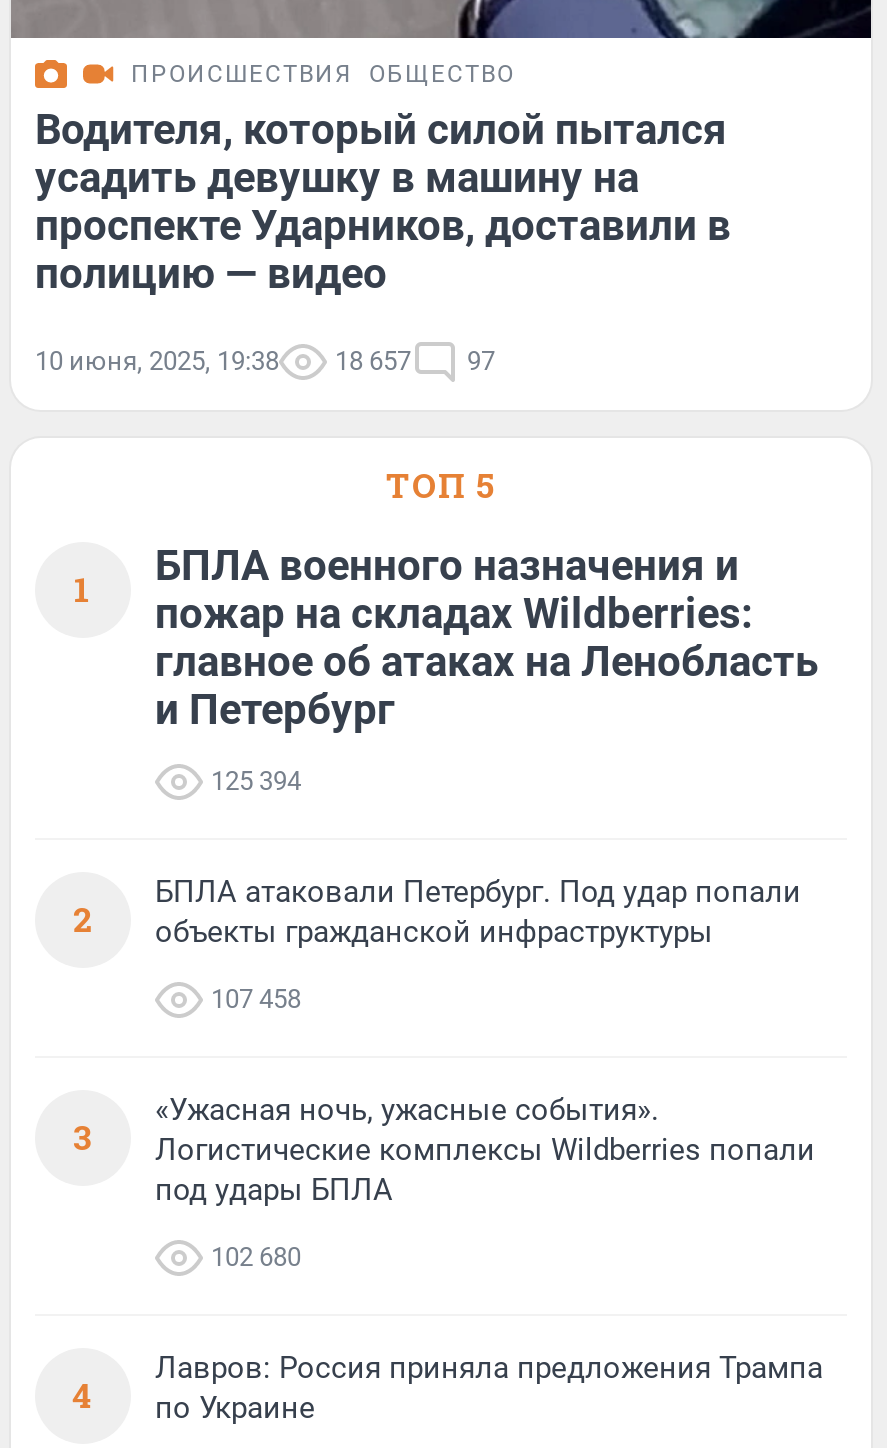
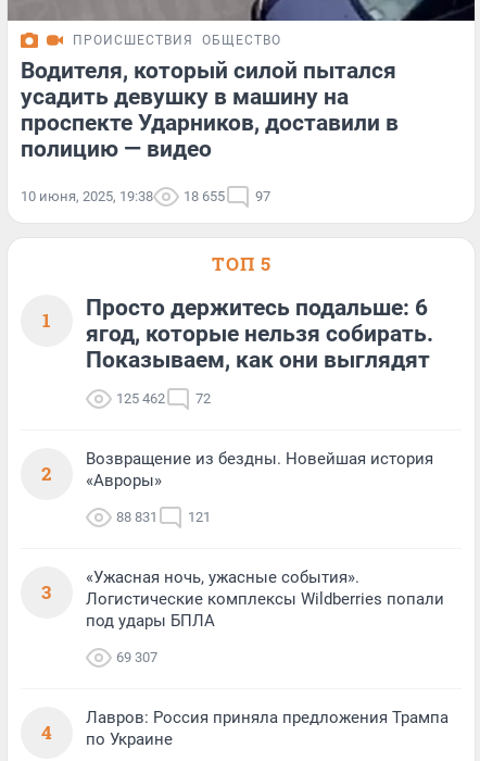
- 10 июня, 2025, 19:38 18 657 97
+ 10 июня, 2025, 19:38 18 655 97

- БПЛА военного назначения и
- пожар на складах Wildberries:
- главное об атаках на Ленобласть
- и Петербург
+ Просто держитесь подальше: 6
+ ягод, которые нельзя собирать.
+ Показываем, как они выглядят

- 125 394
+ 125 462
+ 72

- БПЛА атаковали Петербург. Под удар попали
- объекты гражданской инфраструктуры
+ Возвращение из бездны. Новейшая история
+ «Авроры»

- 107 458
+ 88 831
+ 121

- 102 680
+ 69 307
